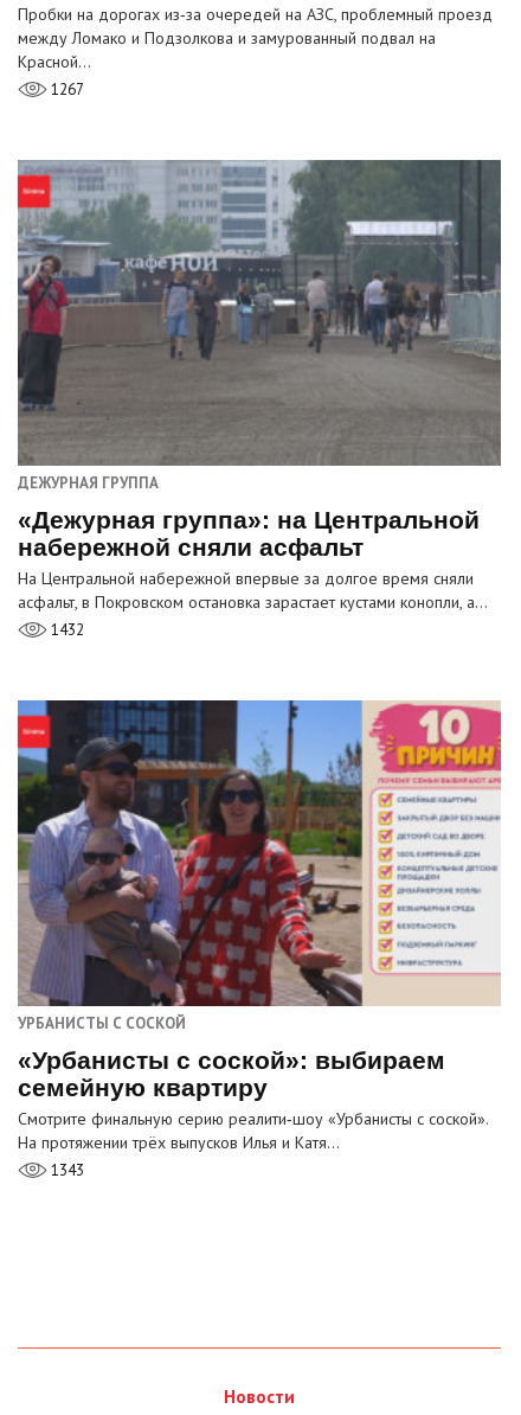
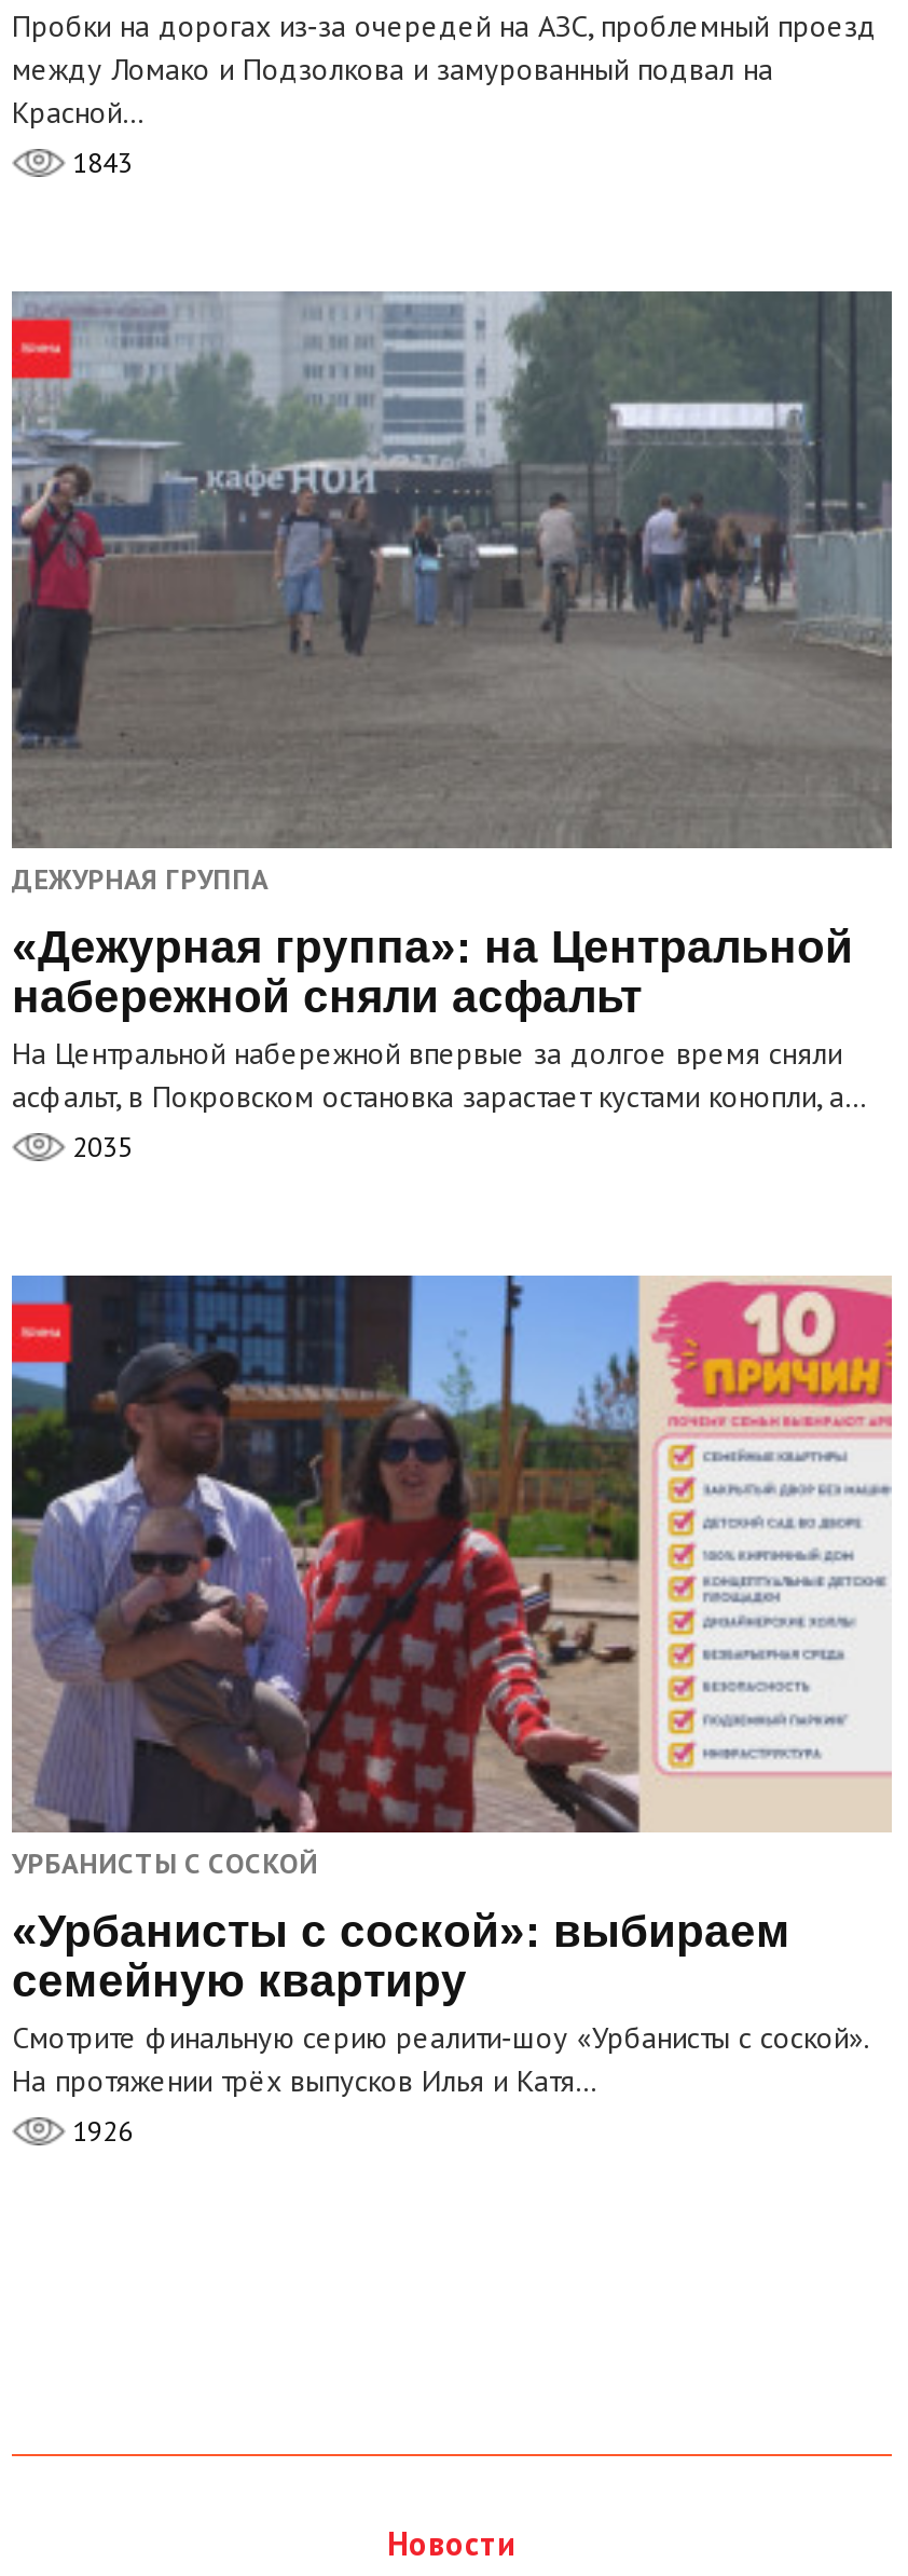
- 1267
+ 1843

- 1432
+ 2035

- 1343
+ 1926
